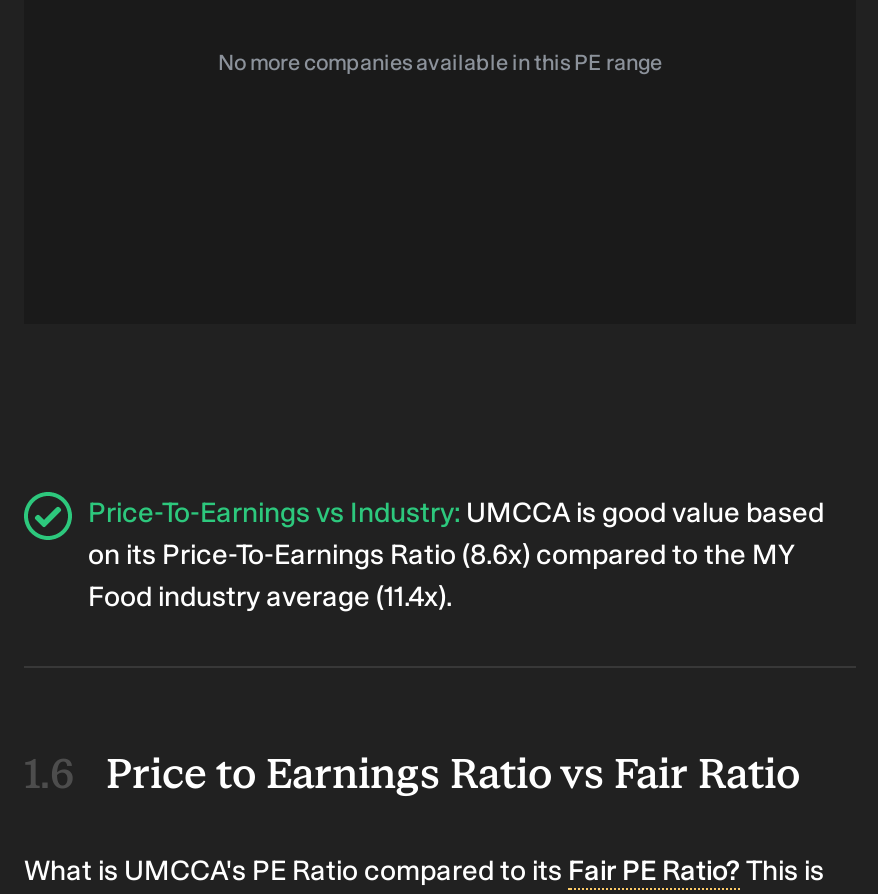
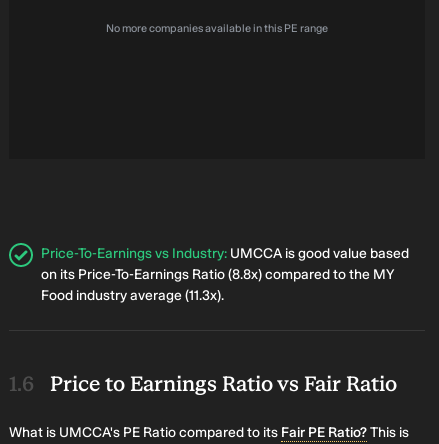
- on its Price-To-Earnings Ratio (8.6x) compared to the MY
+ on its Price-To-Earnings Ratio (8.8x) compared to the MY

- Food industry average (11.4x).
+ Food industry average (11.3x).
